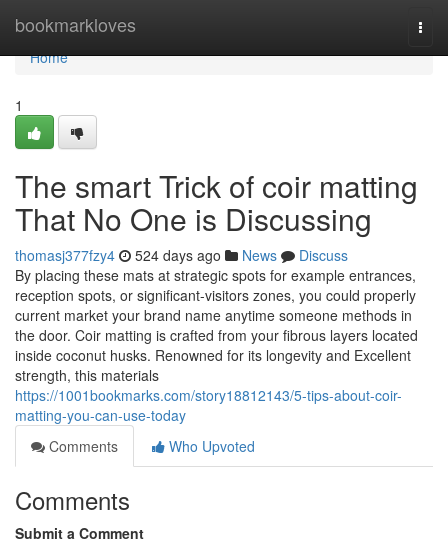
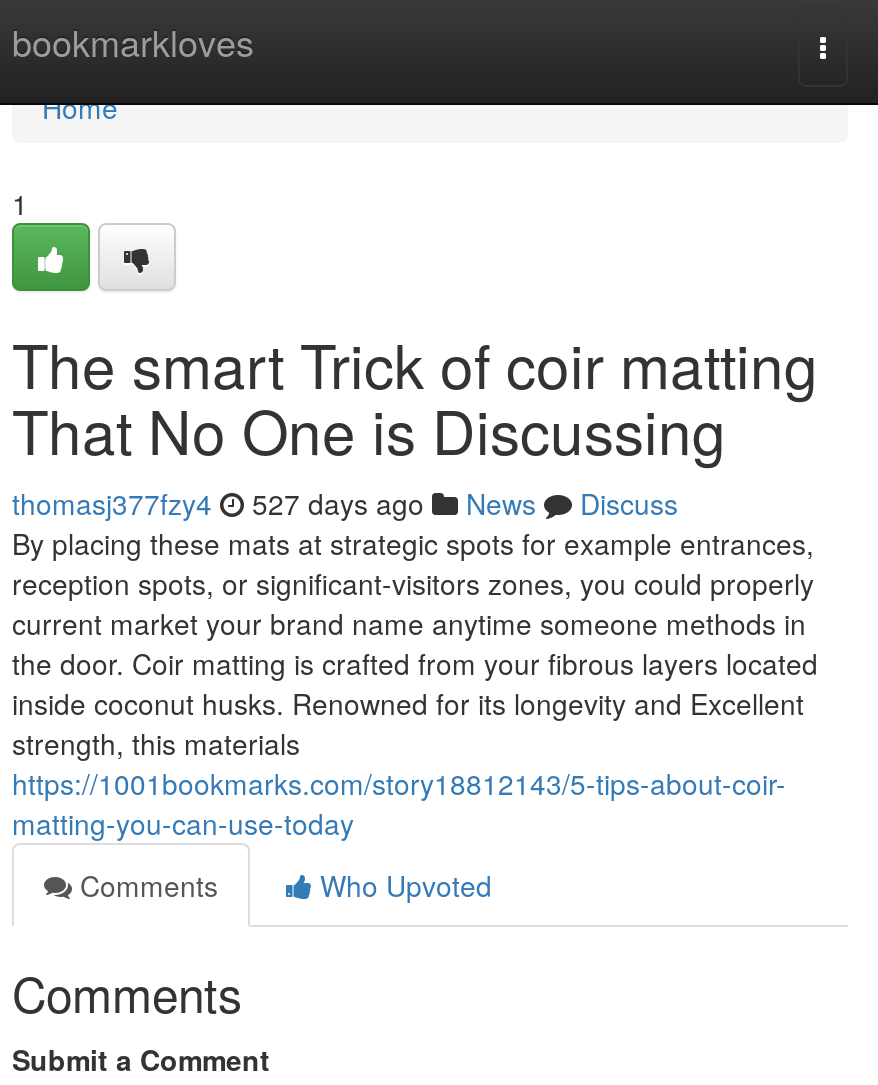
- thomasj377fzy4 524 days ago News Discuss
+ thomasj377fzy4 527 days ago News Discuss
